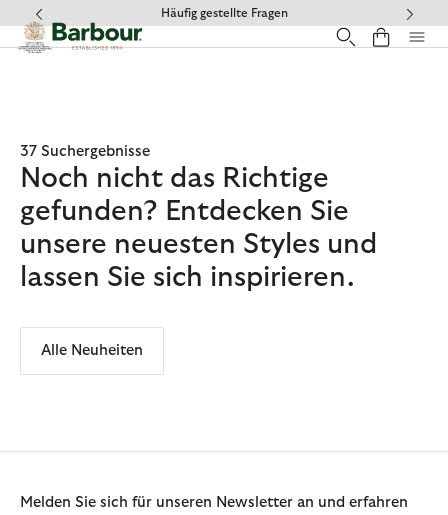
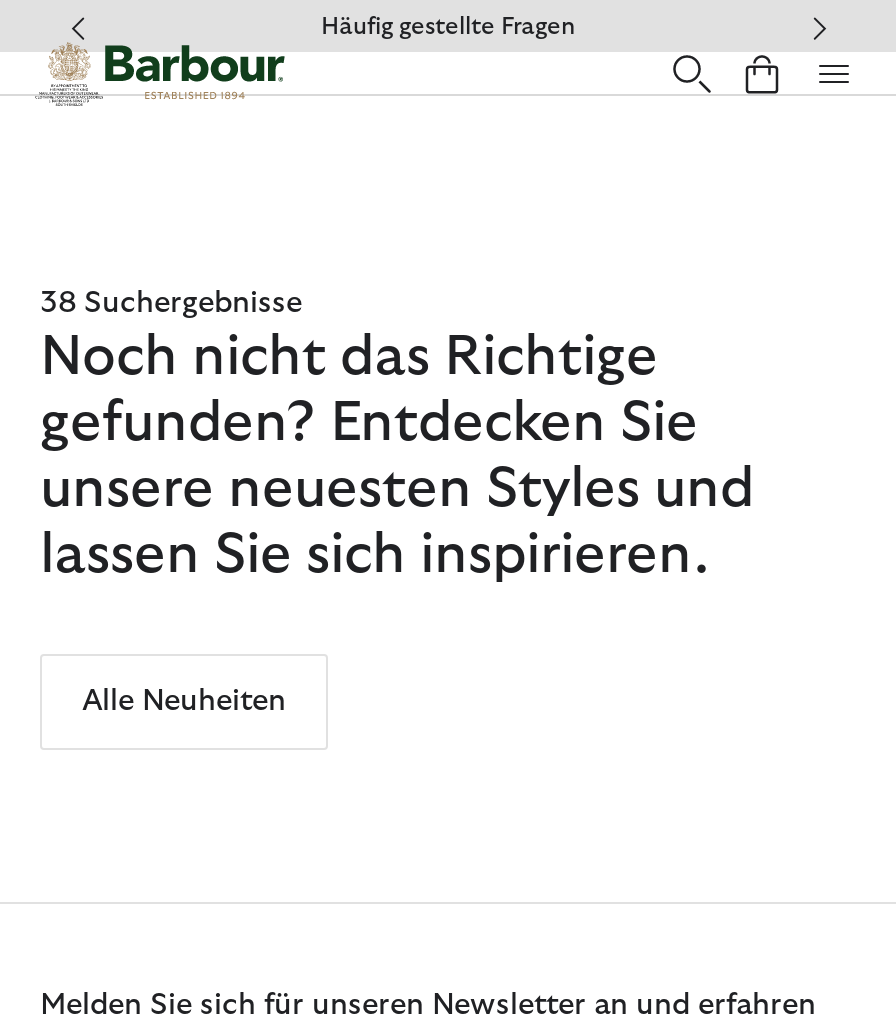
- 37 Suchergebnisse
+ 38 Suchergebnisse
